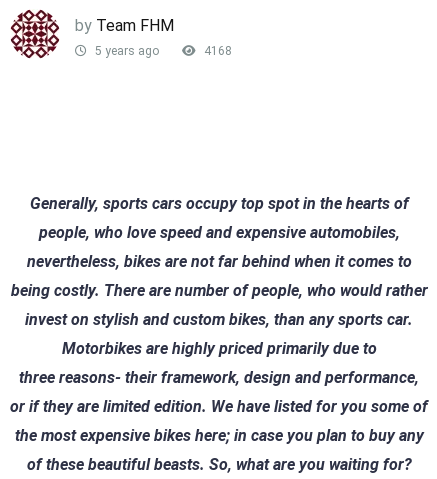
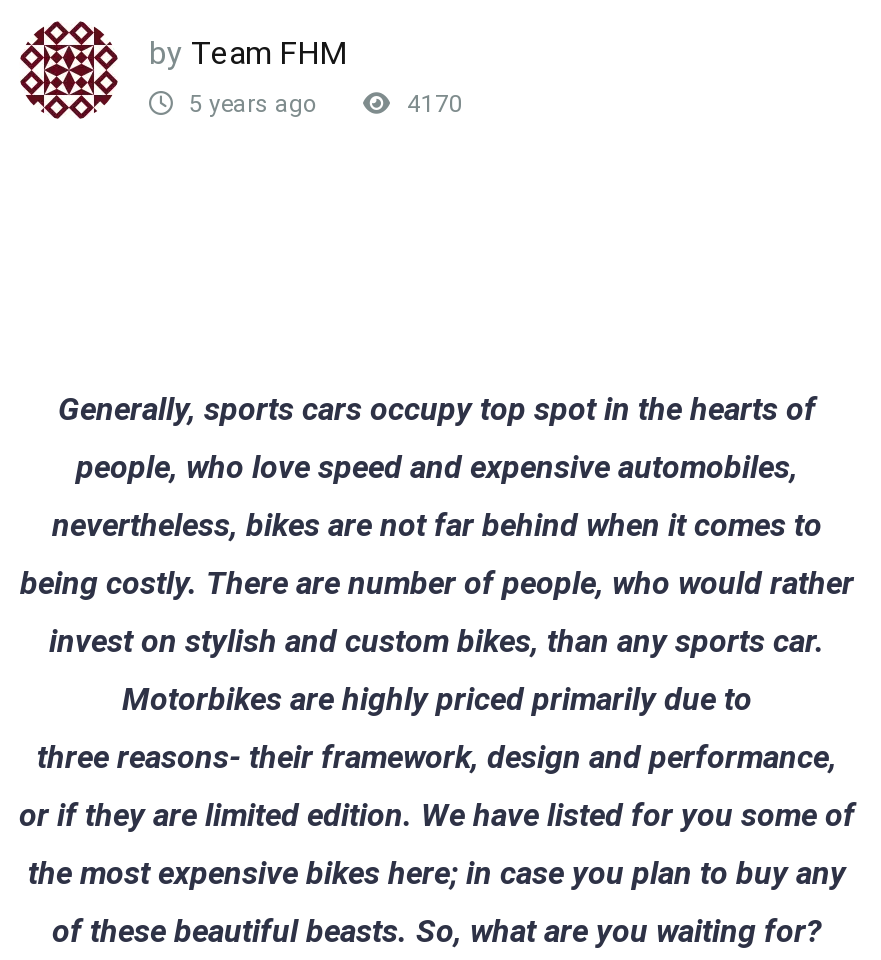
- 4168
+ 4170
